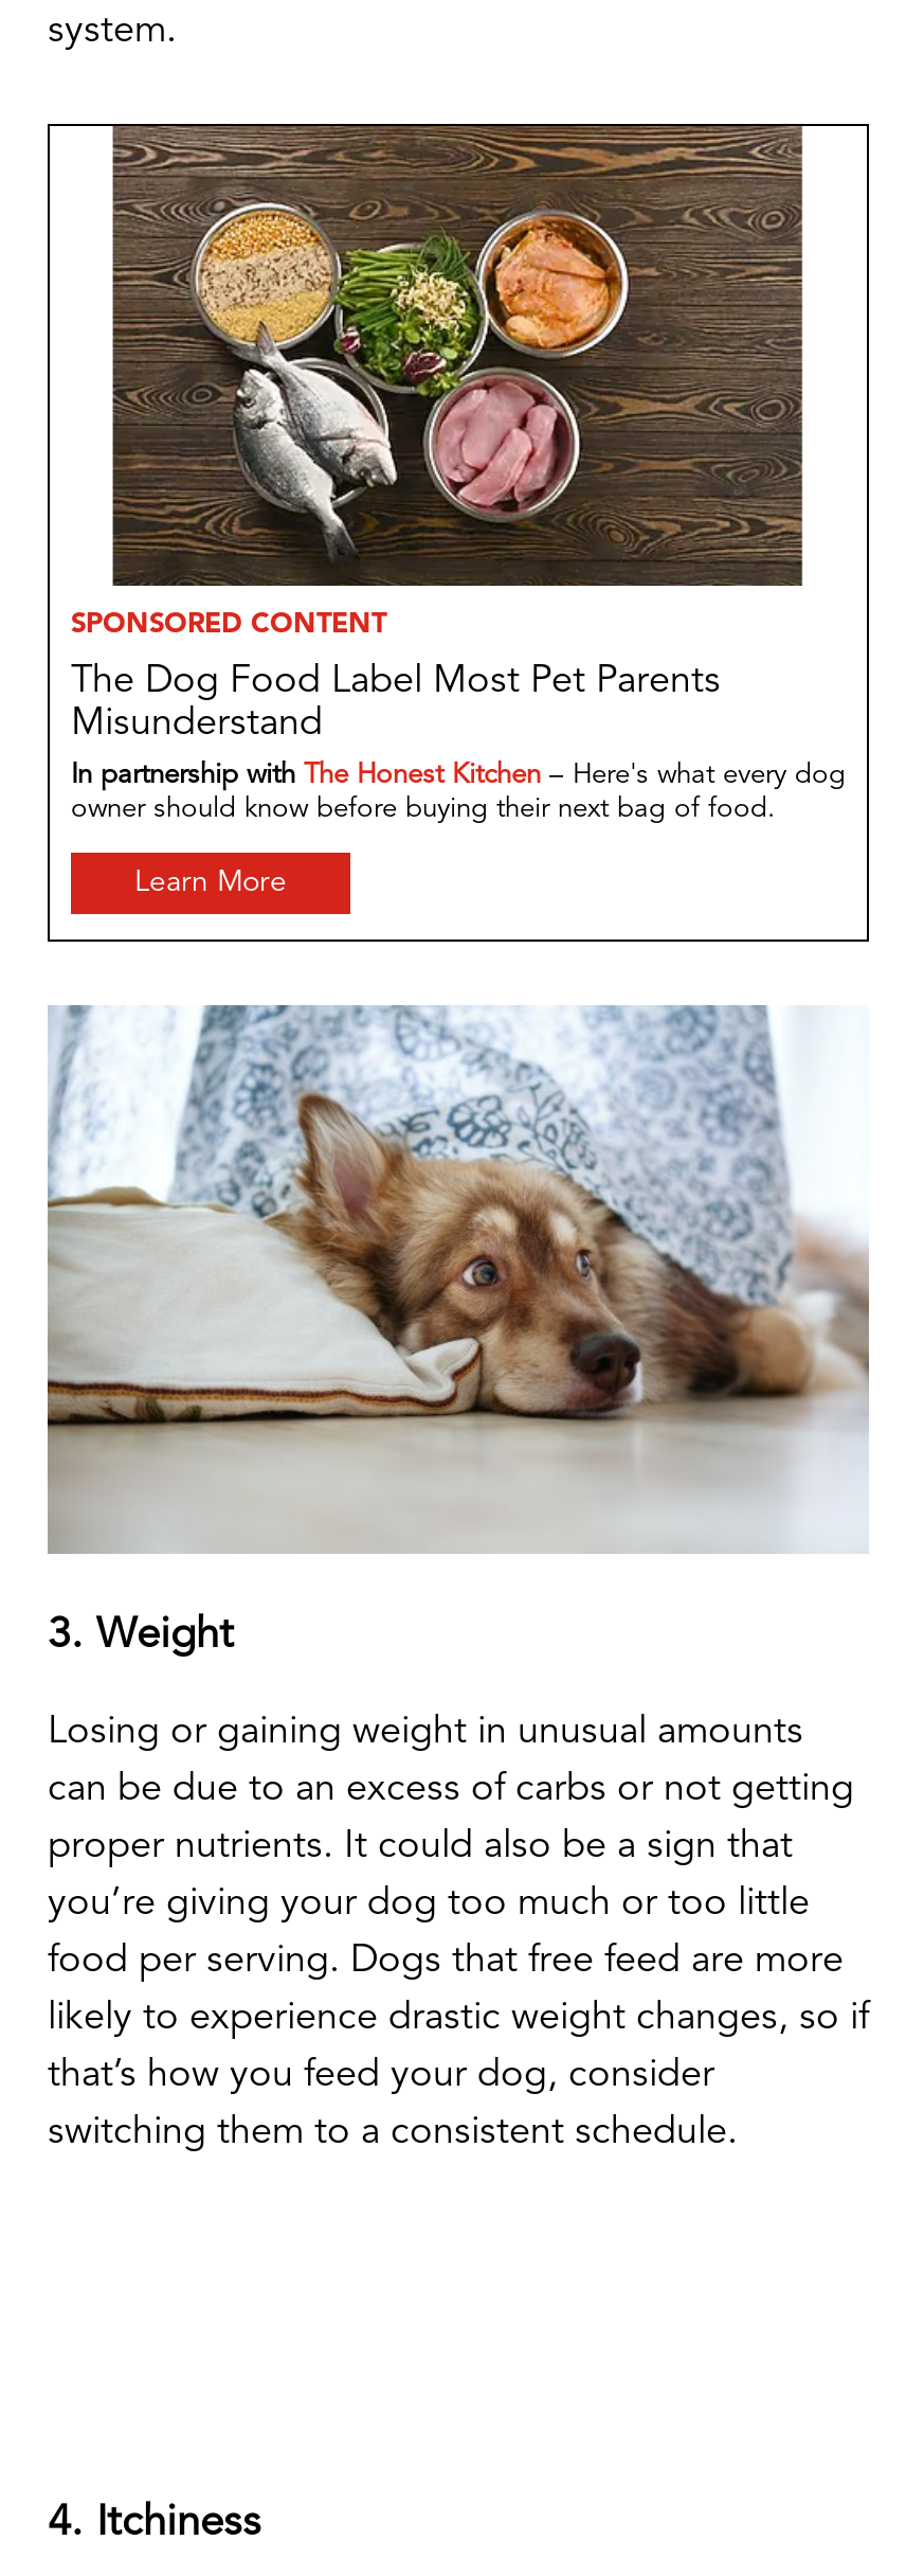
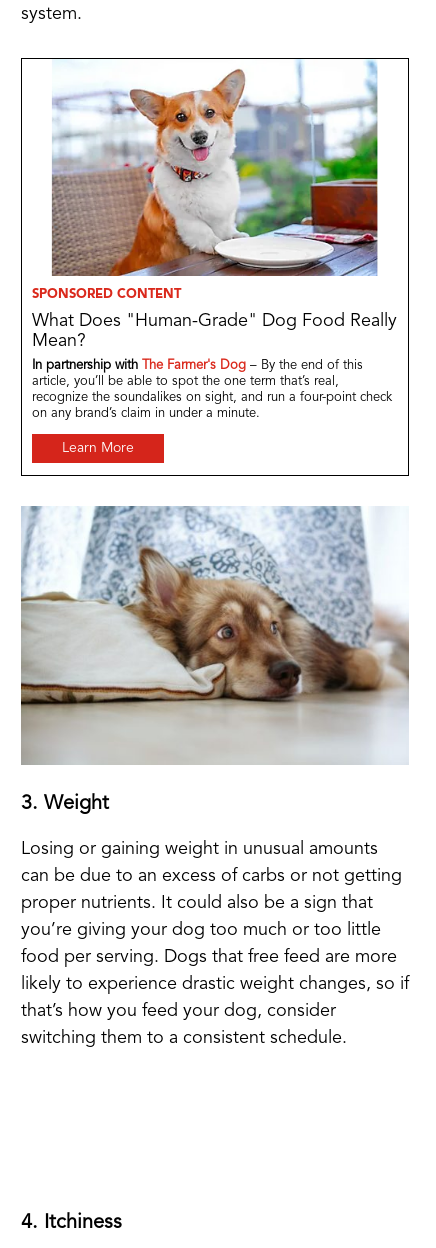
- [image]
- The Dog Food Label Most Pet Parents
- Misunderstand
+ [image]
+ What Does "Human-Grade" Dog Food Really
+ Mean?

- In partnership with The Honest Kitchen – Here's what every dog
- owner should know before buying their next bag of food.
+ In partnership with The Farmer's Dog – By the end of this
+ article, you’ll be able to spot the one term that’s real,
+ recognize the soundalikes on sight, and run a four-point check
+ on any brand’s claim in under a minute.
